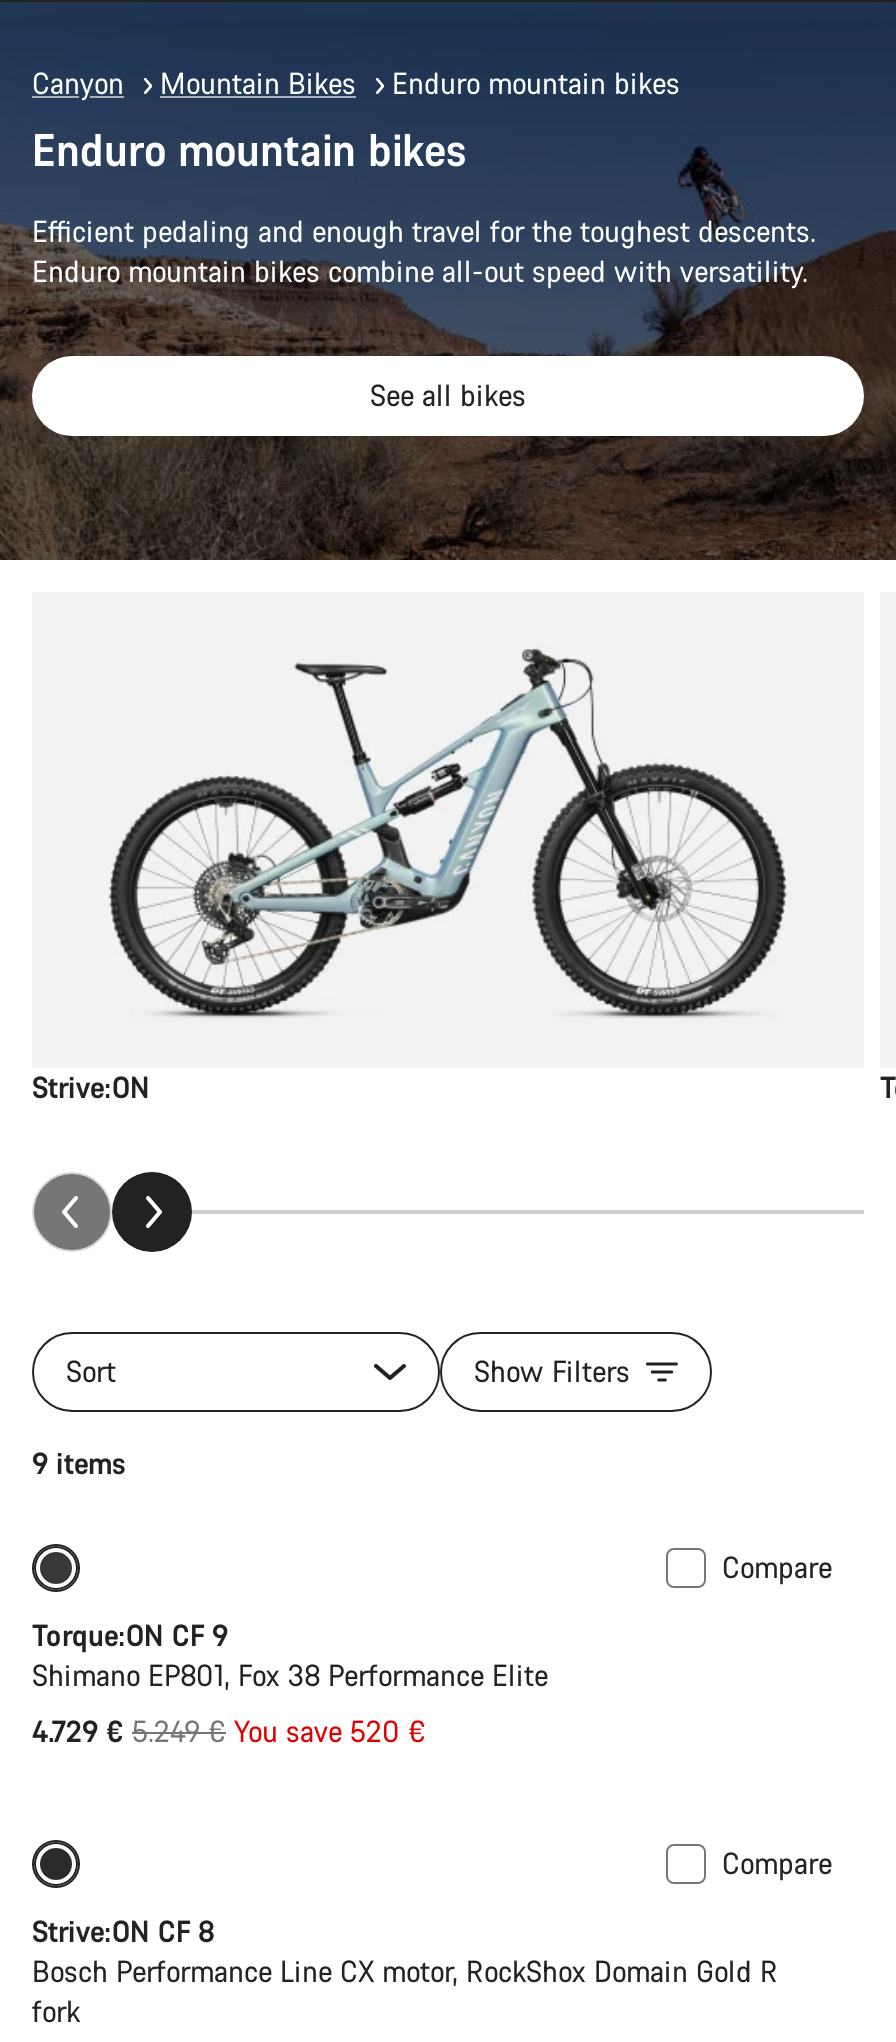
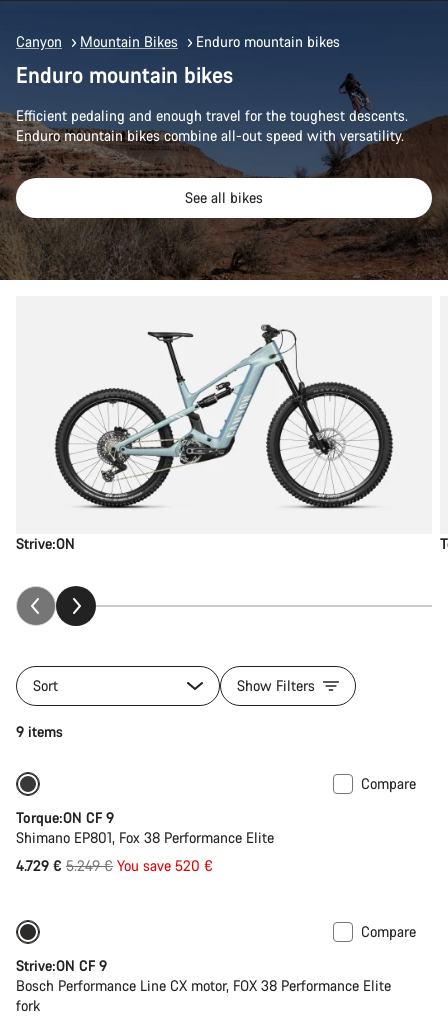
- Strive:ON CF 8
+ Strive:ON CF 9

- Bosch Performance Line CX motor, RockShox Domain Gold R
+ Bosch Performance Line CX motor, FOX 38 Performance Elite
